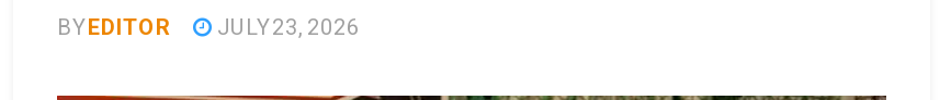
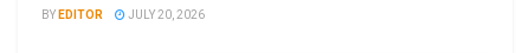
- BY EDITOR JULY 23, 2026
+ BY EDITOR JULY 20, 2026
